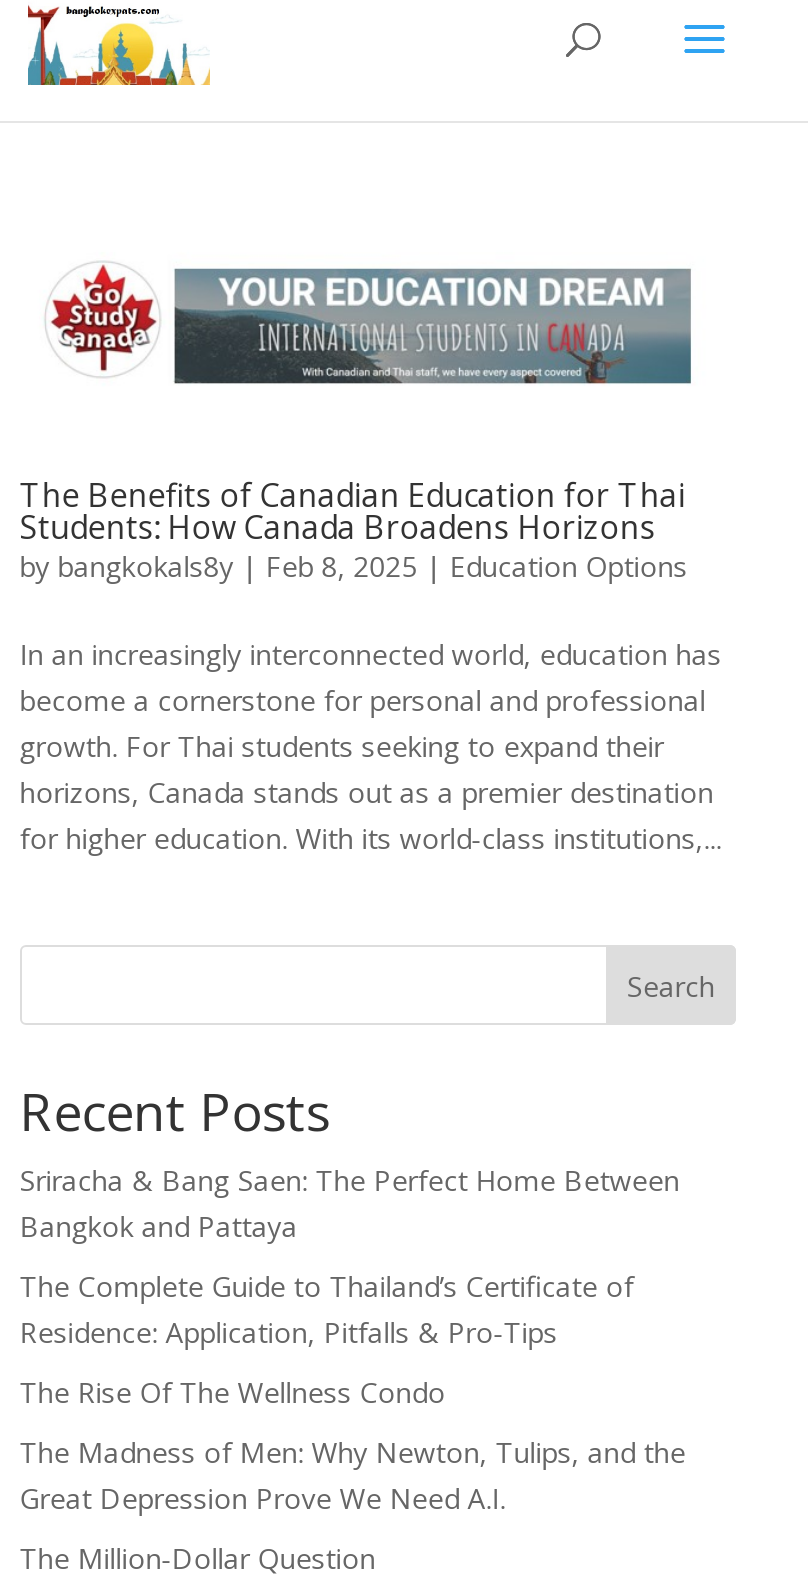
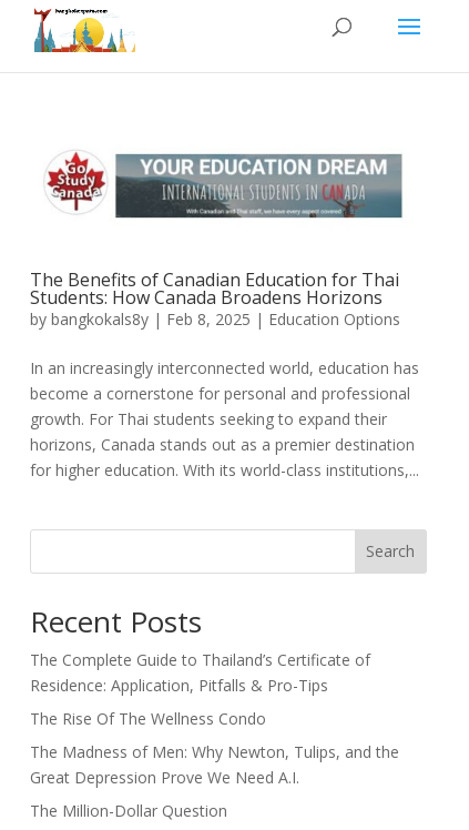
- Sriracha & Bang Saen: The Perfect Home Between
- Bangkok and Pattaya
